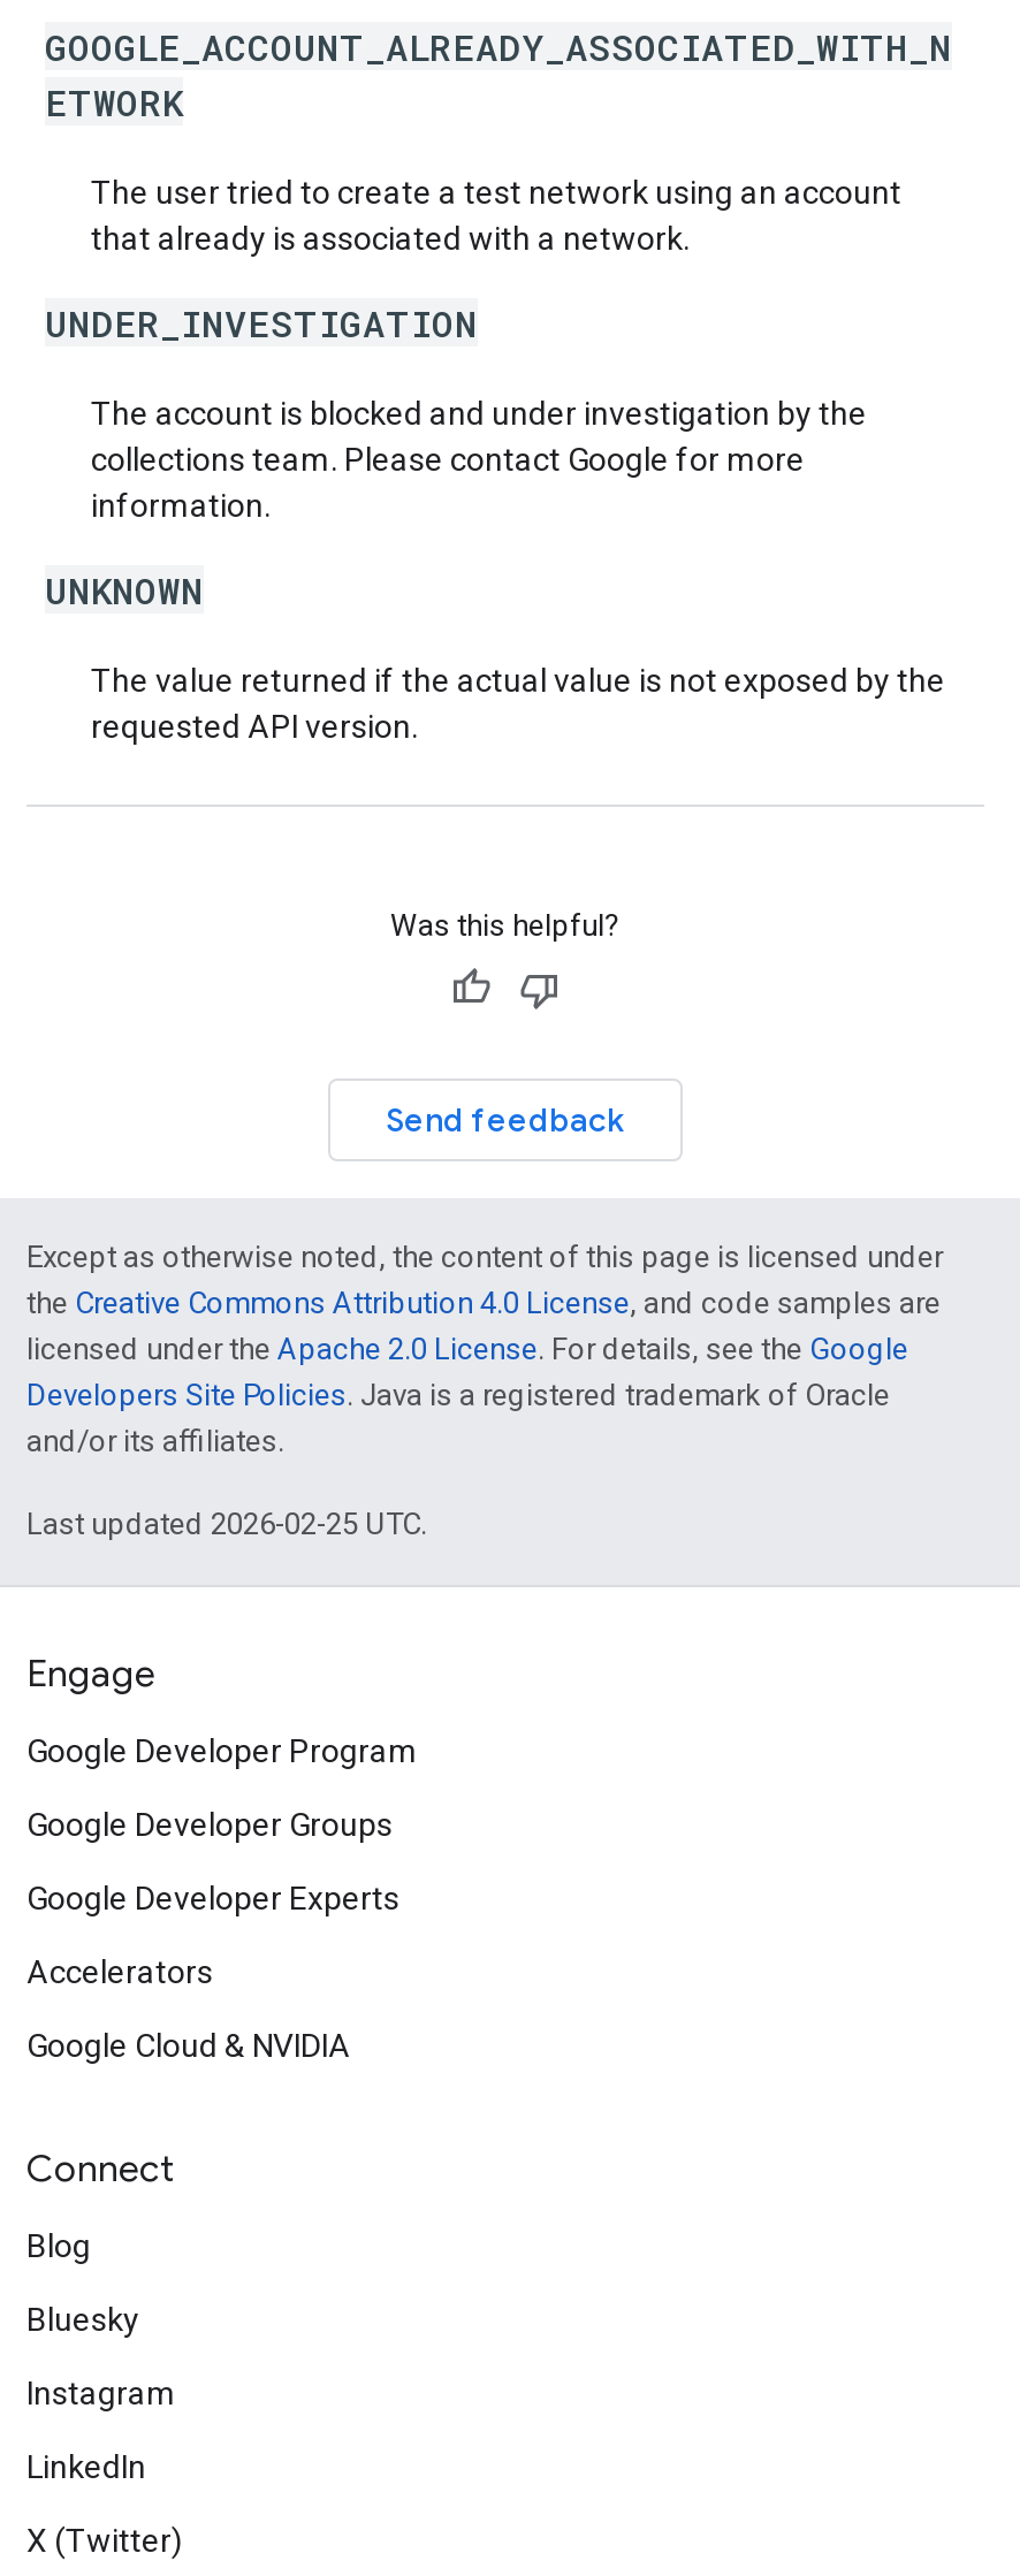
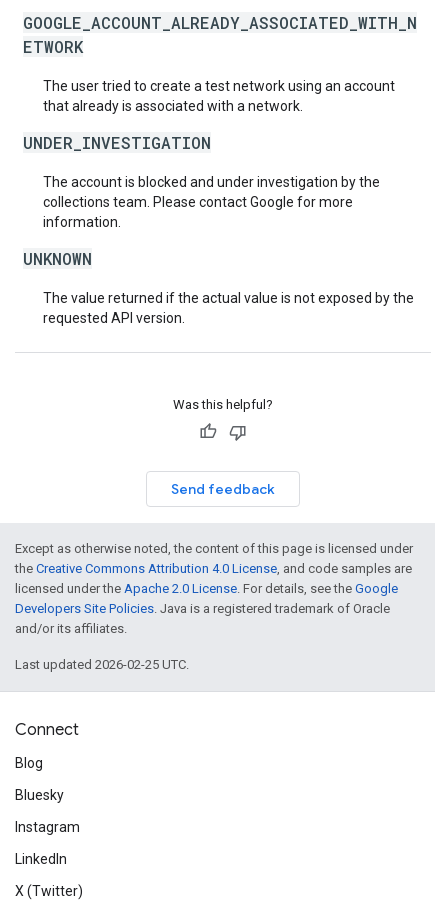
- Engage
- Google Developer Program
- Google Developer Groups
- Google Developer Experts
- Accelerators
- Google Cloud & NVIDIA
